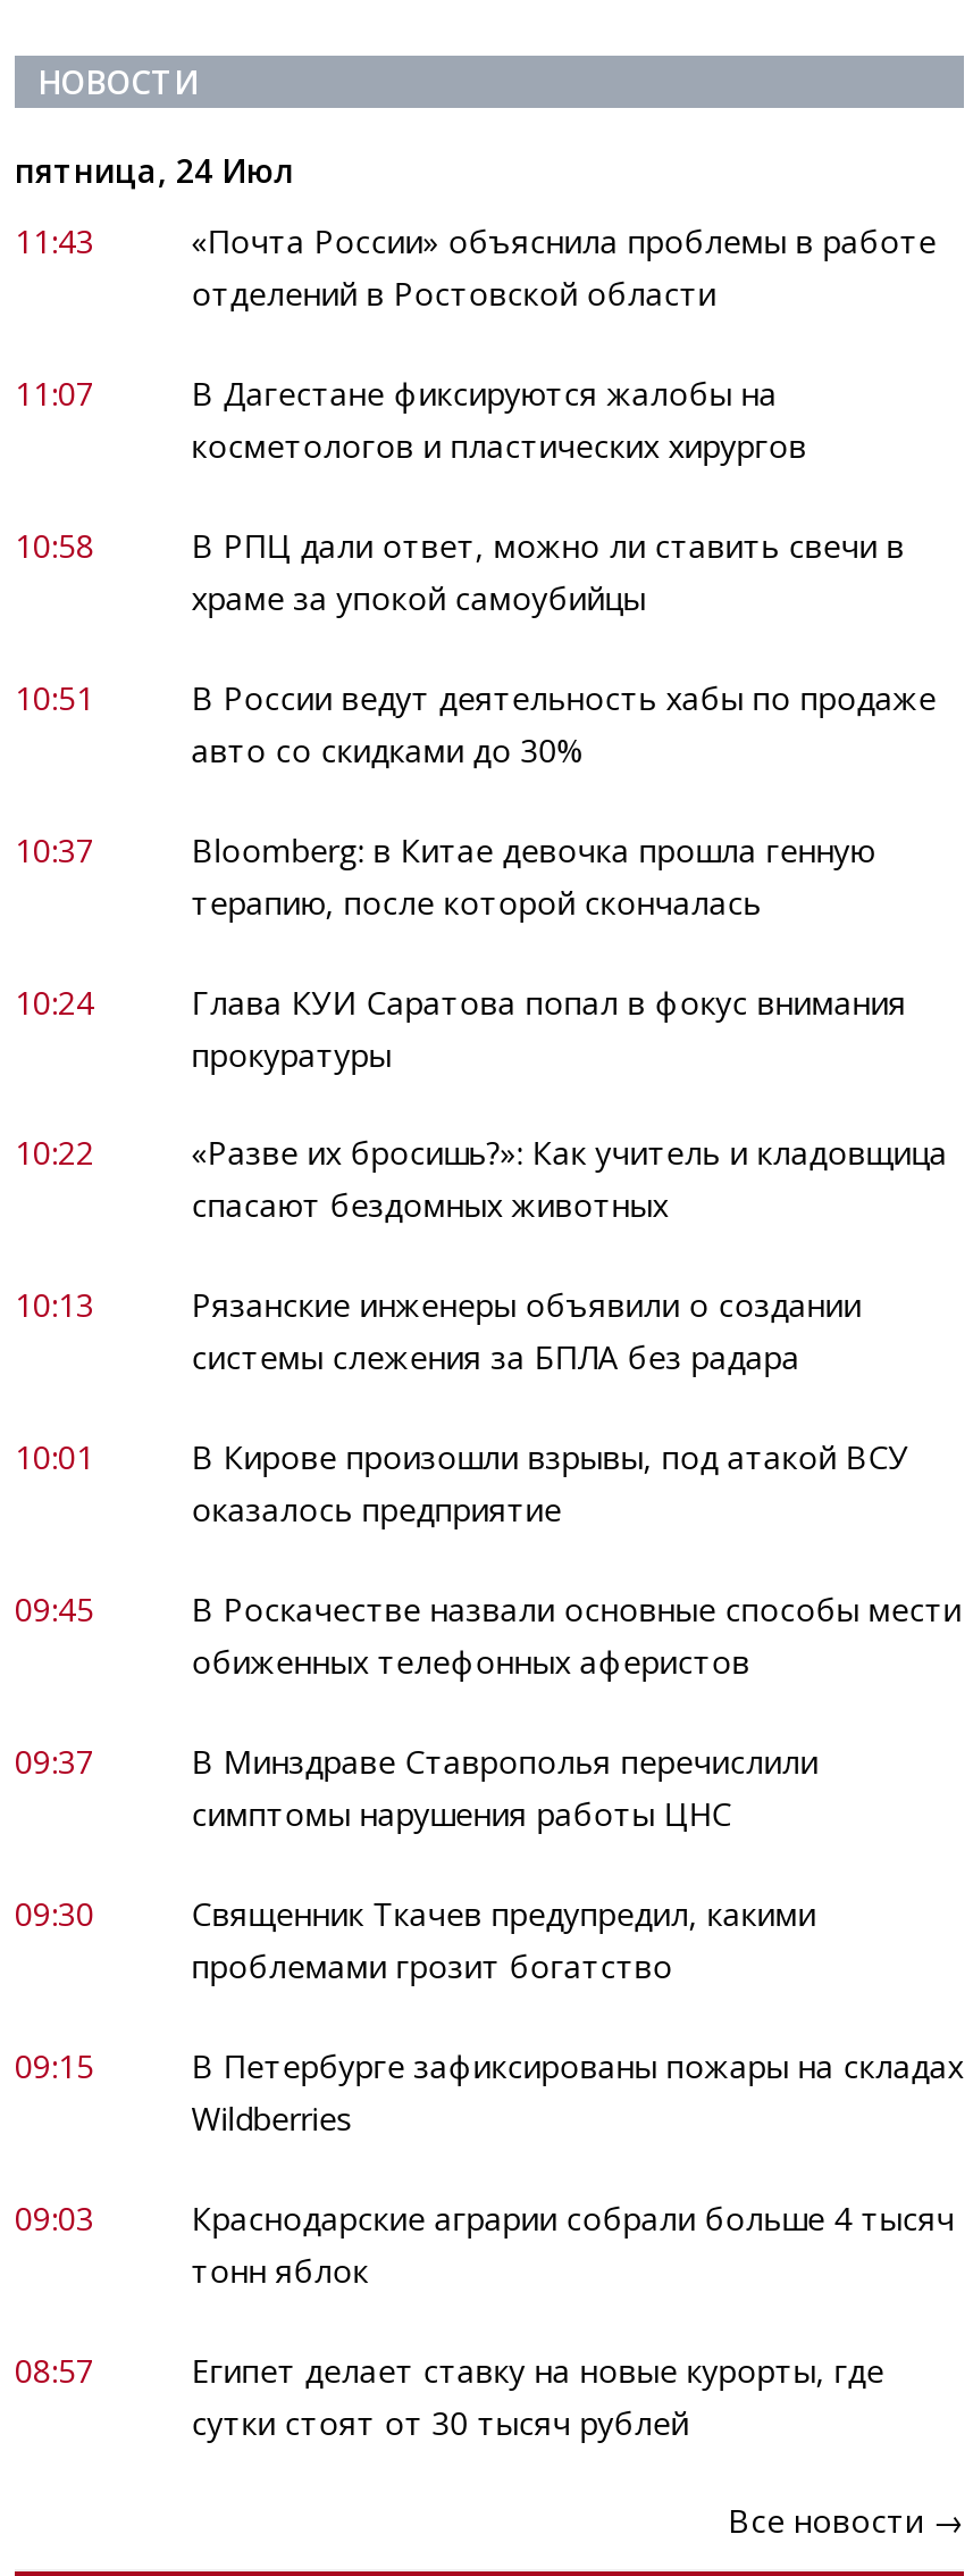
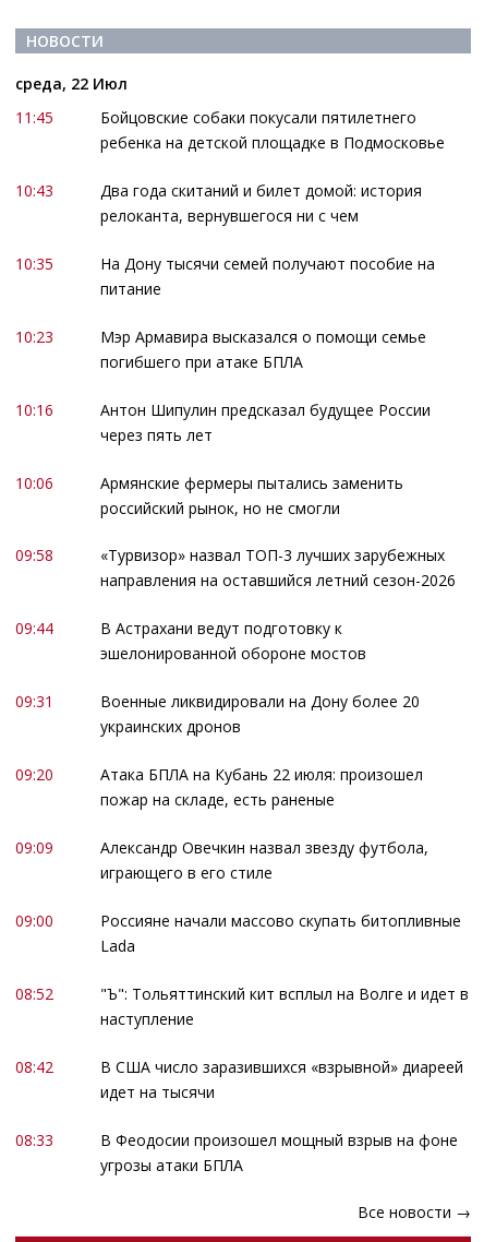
- пятница, 24 Июл
+ среда, 22 Июл

- 11:43
- «Почта России» объяснила проблемы в работе
- отделений в Ростовской области
+ 11:45
+ Бойцовские собаки покусали пятилетнего
+ ребенка на детской площадке в Подмосковье

- 11:07
- В Дагестане фиксируются жалобы на
- косметологов и пластических хирургов
+ 10:43
+ Два года скитаний и билет домой: история
+ релоканта, вернувшегося ни с чем

- 10:58
- В РПЦ дали ответ, можно ли ставить свечи в
- храме за упокой самоубийцы
+ 10:35
+ На Дону тысячи семей получают пособие на
+ питание

- 10:51
- В России ведут деятельность хабы по продаже
- авто со скидками до 30%
+ 10:23
+ Мэр Армавира высказался о помощи семье
+ погибшего при атаке БПЛА

- 10:37
- Bloomberg: в Китае девочка прошла генную
- терапию, после которой скончалась
+ 10:16
+ Антон Шипулин предсказал будущее России
+ через пять лет

- 10:24
- Глава КУИ Саратова попал в фокус внимания
- прокуратуры
+ 10:06
+ Армянские фермеры пытались заменить
+ российский рынок, но не смогли

- 10:22
- «Разве их бросишь?»: Как учитель и кладовщица
- спасают бездомных животных
+ 09:58
+ «Турвизор» назвал ТОП-3 лучших зарубежных
+ направления на оставшийся летний сезон-2026

- 10:13
- Рязанские инженеры объявили о создании
- системы слежения за БПЛА без радара
+ 09:44
+ В Астрахани ведут подготовку к
+ эшелонированной обороне мостов

- 10:01
- В Кирове произошли взрывы, под атакой ВСУ
- оказалось предприятие
+ 09:31
+ Военные ликвидировали на Дону более 20
+ украинских дронов

- 09:45
- В Роскачестве назвали основные способы мести
- обиженных телефонных аферистов
+ 09:20
+ Атака БПЛА на Кубань 22 июля: произошел
+ пожар на складе, есть раненые

- 09:37
- В Минздраве Ставрополья перечислили
- симптомы нарушения работы ЦНС
+ 09:09
+ Александр Овечкин назвал звезду футбола,
+ играющего в его стиле

- 09:30
- Священник Ткачев предупредил, какими
- проблемами грозит богатство
+ 09:00
+ Россияне начали массово скупать битопливные
+ Lada

- 09:15
- В Петербурге зафиксированы пожары на складах
- Wildberries
+ 08:52
+ "Ъ": Тольяттинский кит всплыл на Волге и идет в
+ наступление

- 09:03
- Краснодарские аграрии собрали больше 4 тысяч
- тонн яблок
+ 08:42
+ В США число заразившихся «взрывной» диареей
+ идет на тысячи

- 08:57
- Египет делает ставку на новые курорты, где
- сутки стоят от 30 тысяч рублей
+ 08:33
+ В Феодосии произошел мощный взрыв на фоне
+ угрозы атаки БПЛА
